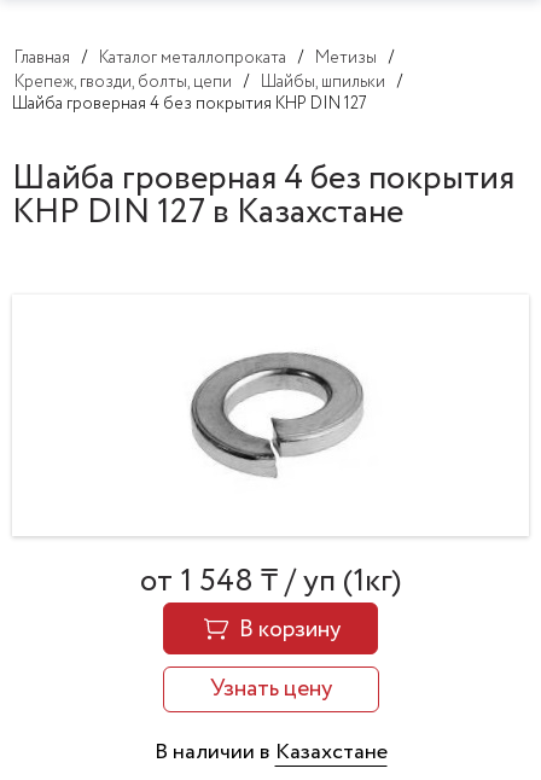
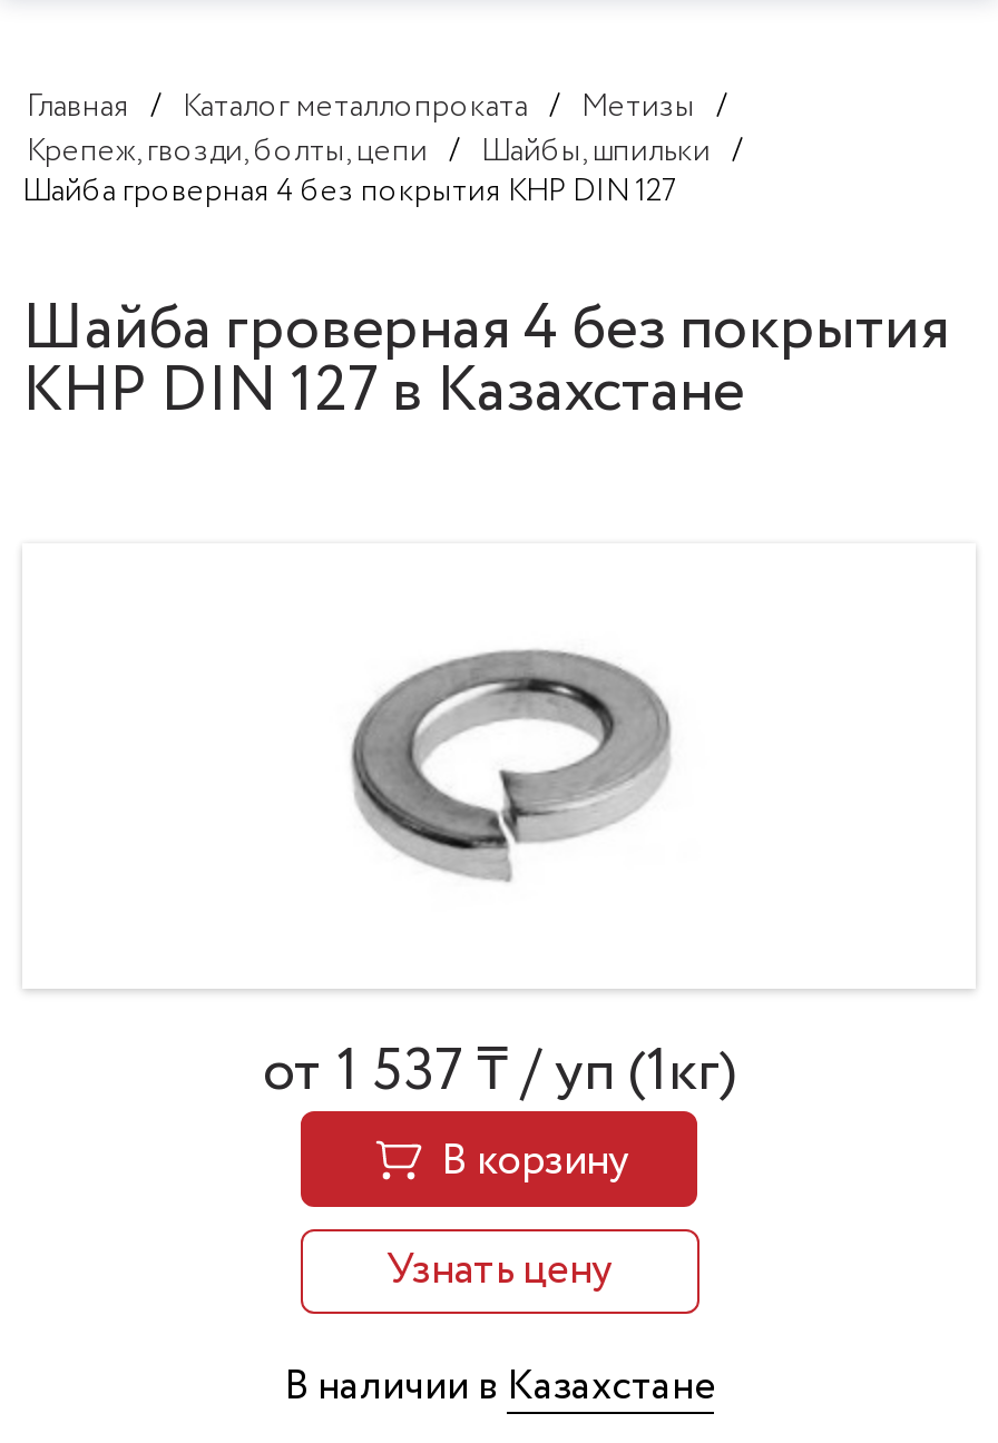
- от 1 548 ₸ / уп (1кг)
+ от 1 537 ₸ / уп (1кг)
